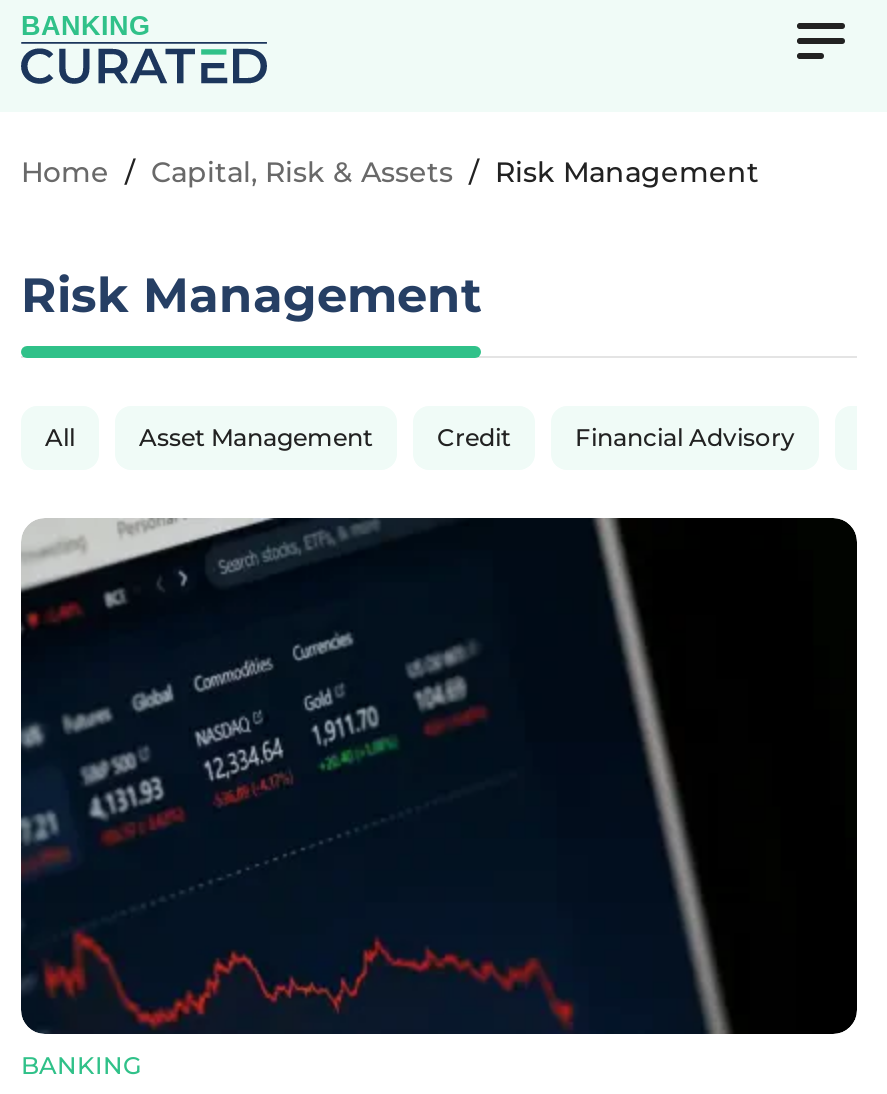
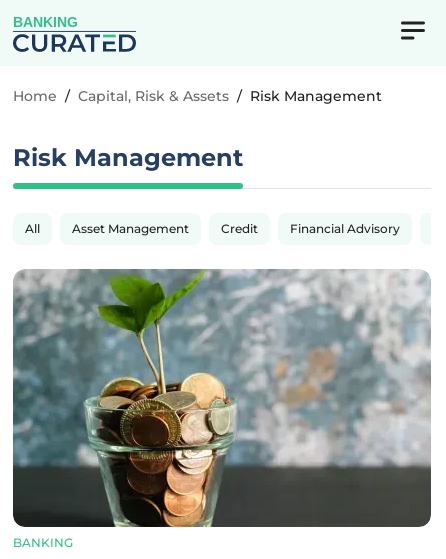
- [image]
+ [image]
